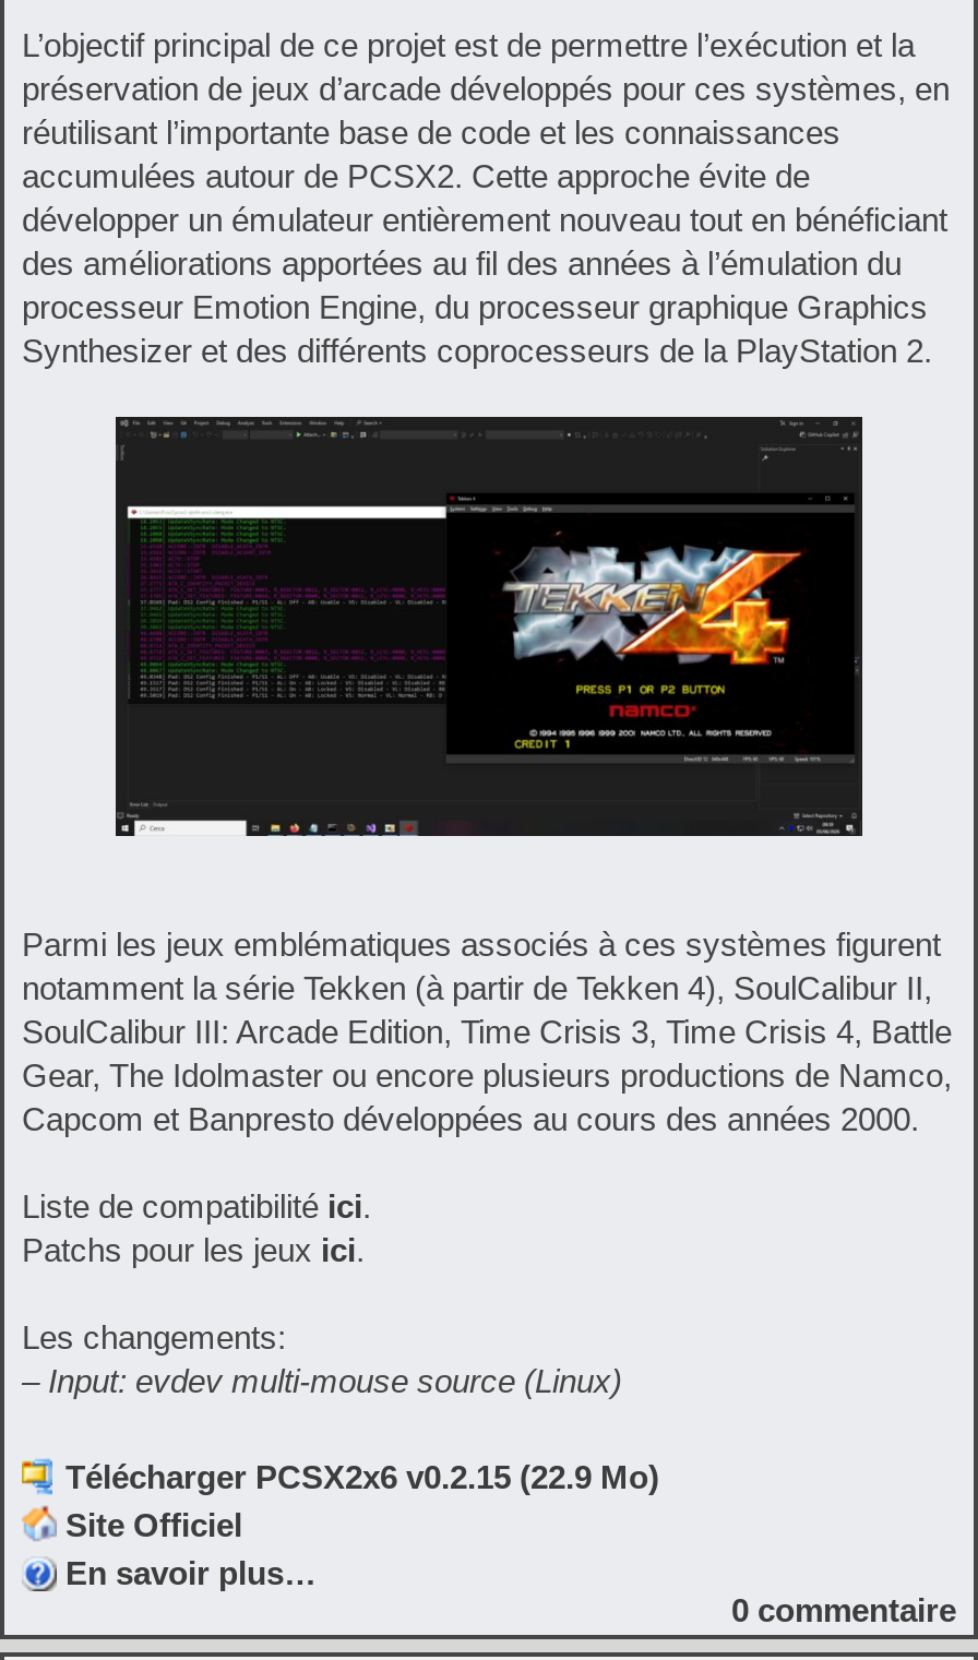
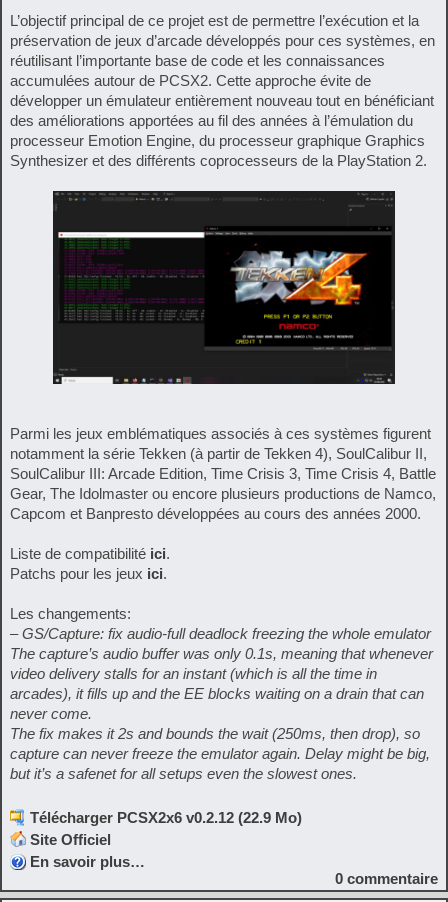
- – Input: evdev multi-mouse source (Linux)
+ – GS/Capture: fix audio-full deadlock freezing the whole emulator
+ The capture’s audio buffer was only 0.1s, meaning that whenever
+ video delivery stalls for an instant (which is all the time in
+ arcades), it fills up and the EE blocks waiting on a drain that can
+ never come.
+ The fix makes it 2s and bounds the wait (250ms, then drop), so
+ capture can never freeze the emulator again. Delay might be big,
+ but it’s a safenet for all setups even the slowest ones.

- Télécharger PCSX2x6 v0.2.15 (22.9 Mo)
+ Télécharger PCSX2x6 v0.2.12 (22.9 Mo)
